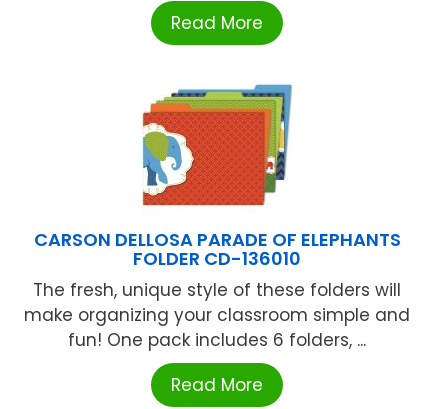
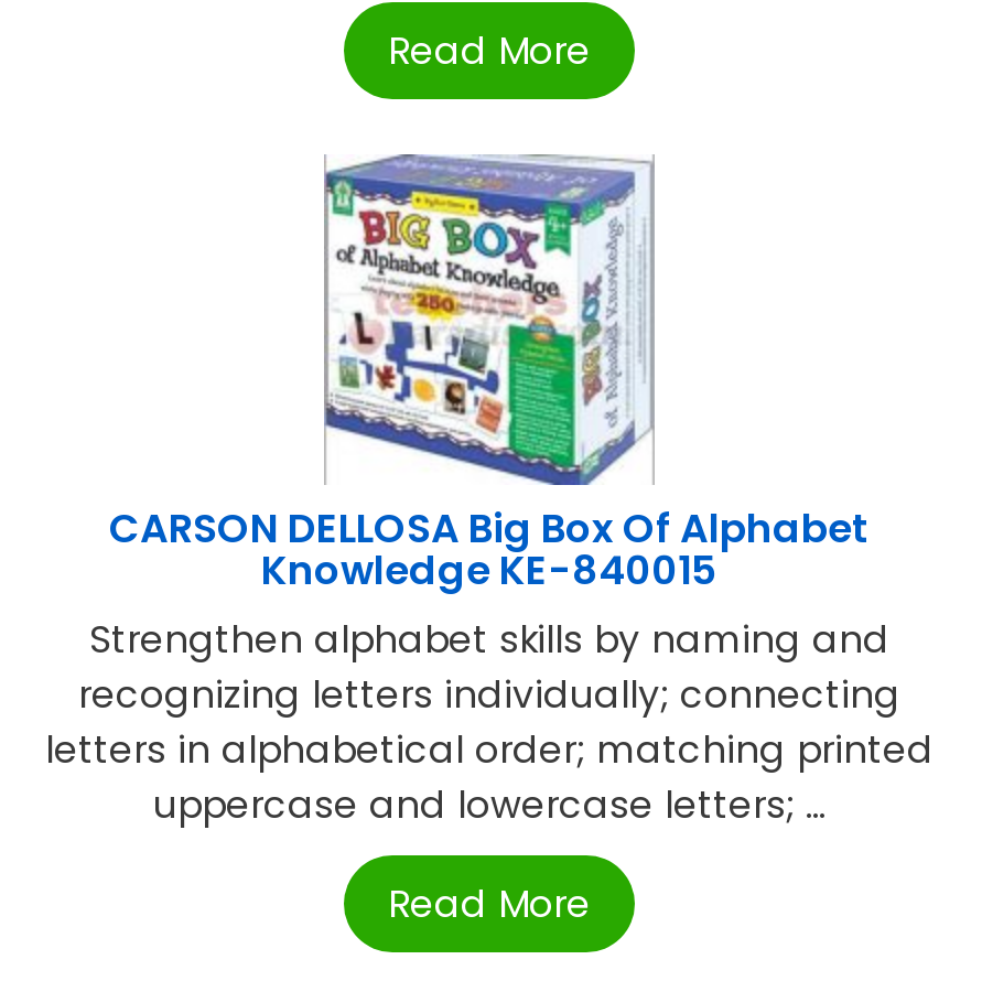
- [image]
- CARSON DELLOSA PARADE OF ELEPHANTS
- FOLDER CD-136010
- The fresh, unique style of these folders will
- make organizing your classroom simple and
- fun! One pack includes 6 folders, ...
+ [image]
+ CARSON DELLOSA Big Box Of Alphabet
+ Knowledge KE-840015
+ Strengthen alphabet skills by naming and
+ recognizing letters individually; connecting
+ letters in alphabetical order; matching printed
+ uppercase and lowercase letters; ...
